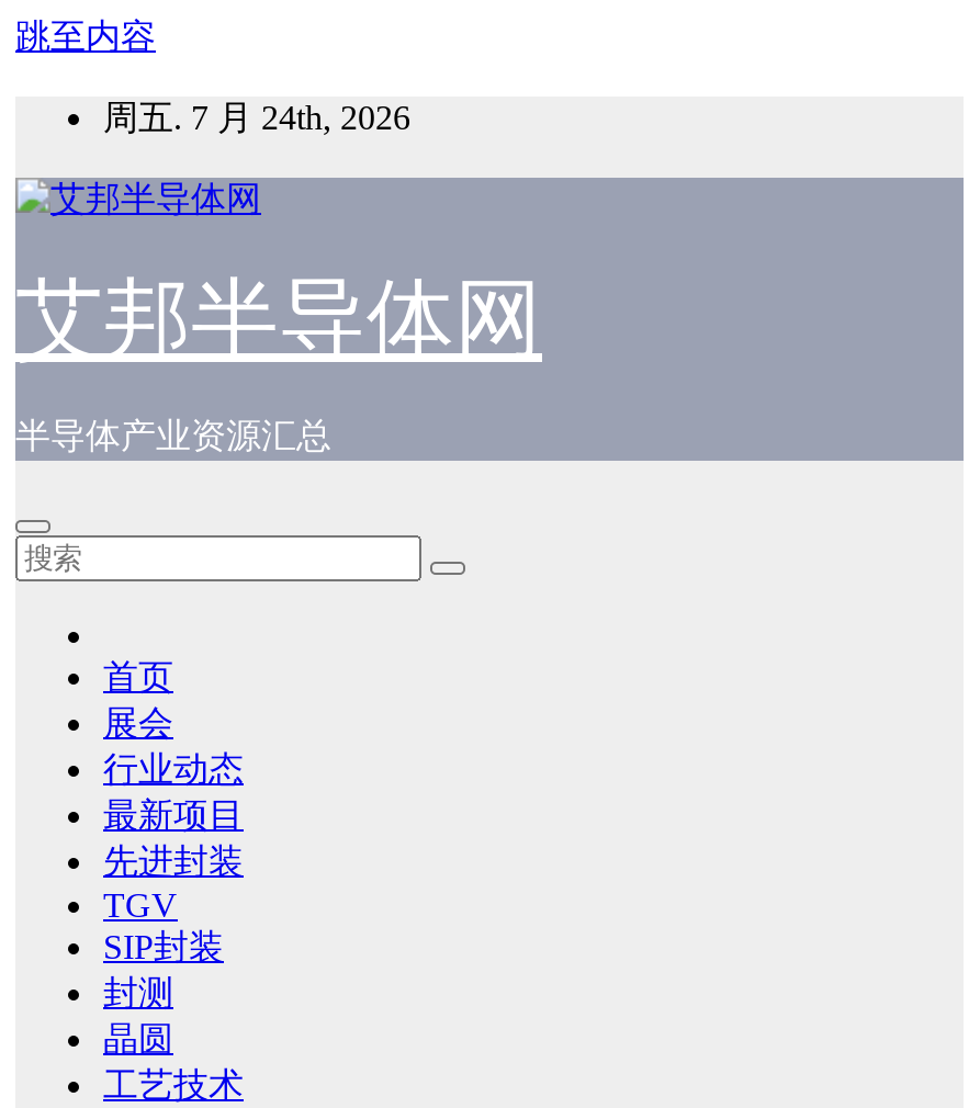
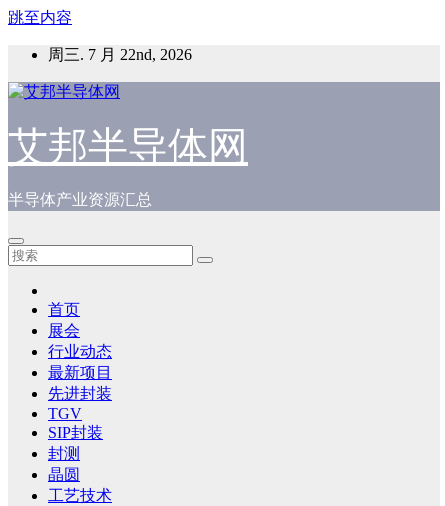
- 周五. 7 月 24th, 2026
+ 周三. 7 月 22nd, 2026
